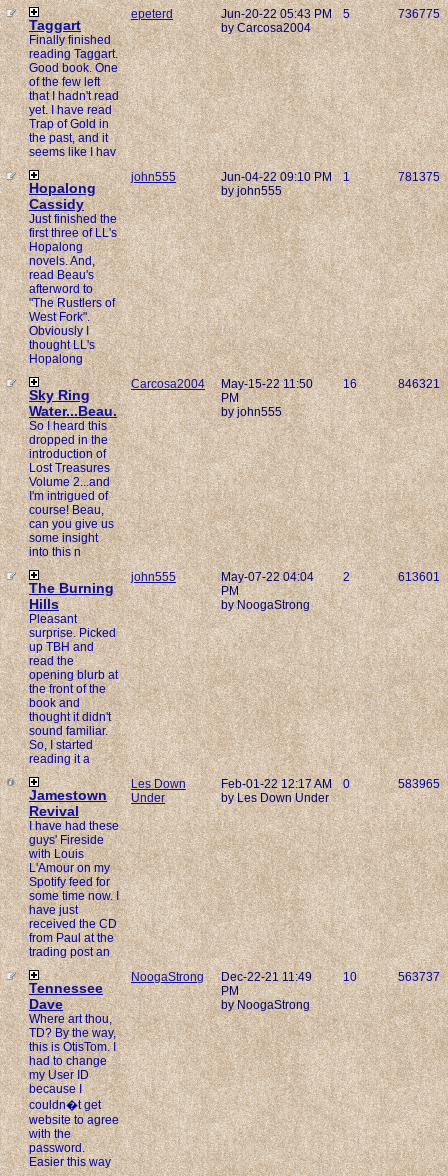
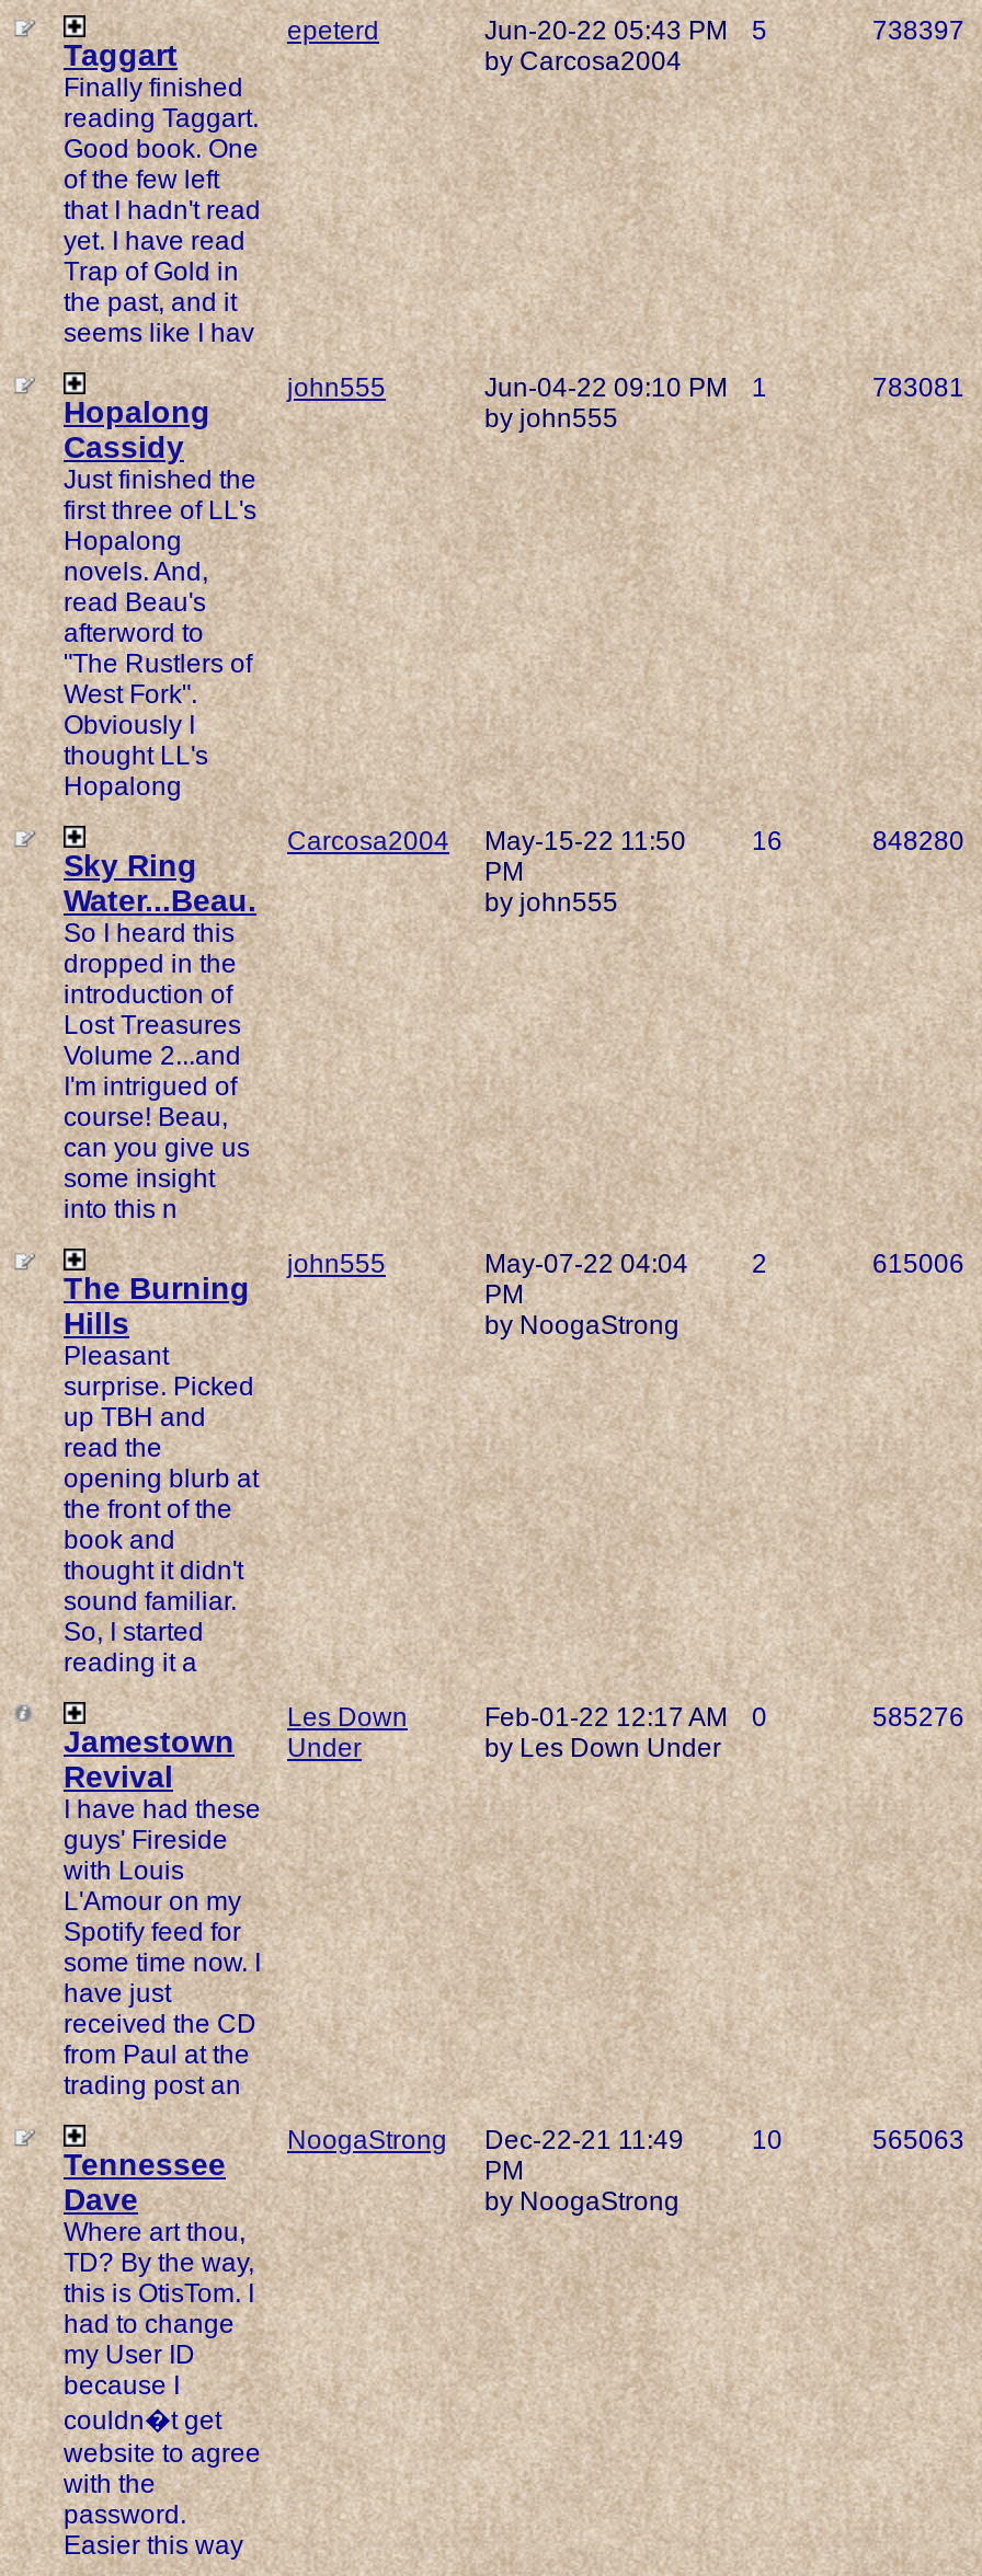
- 736775
+ 738397

- 781375
+ 783081

- 846321
+ 848280

- 613601
+ 615006

- 583965
+ 585276

- 563737
+ 565063
